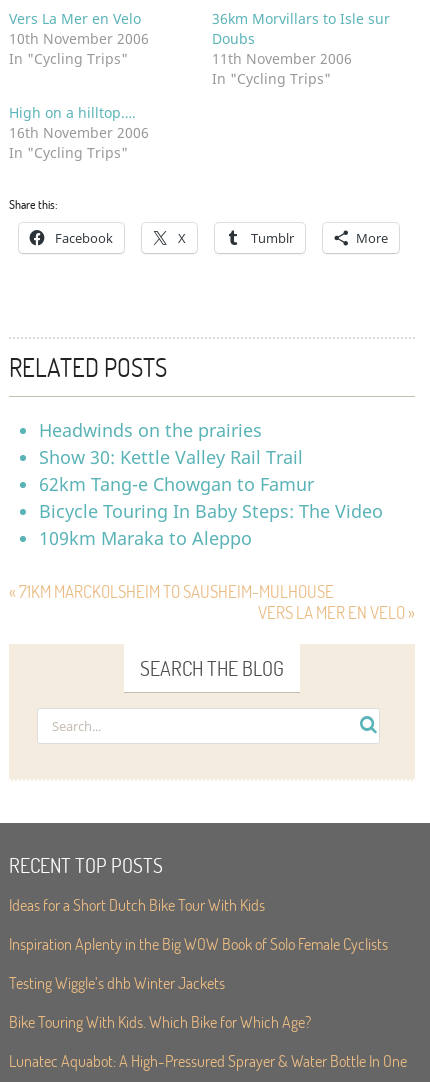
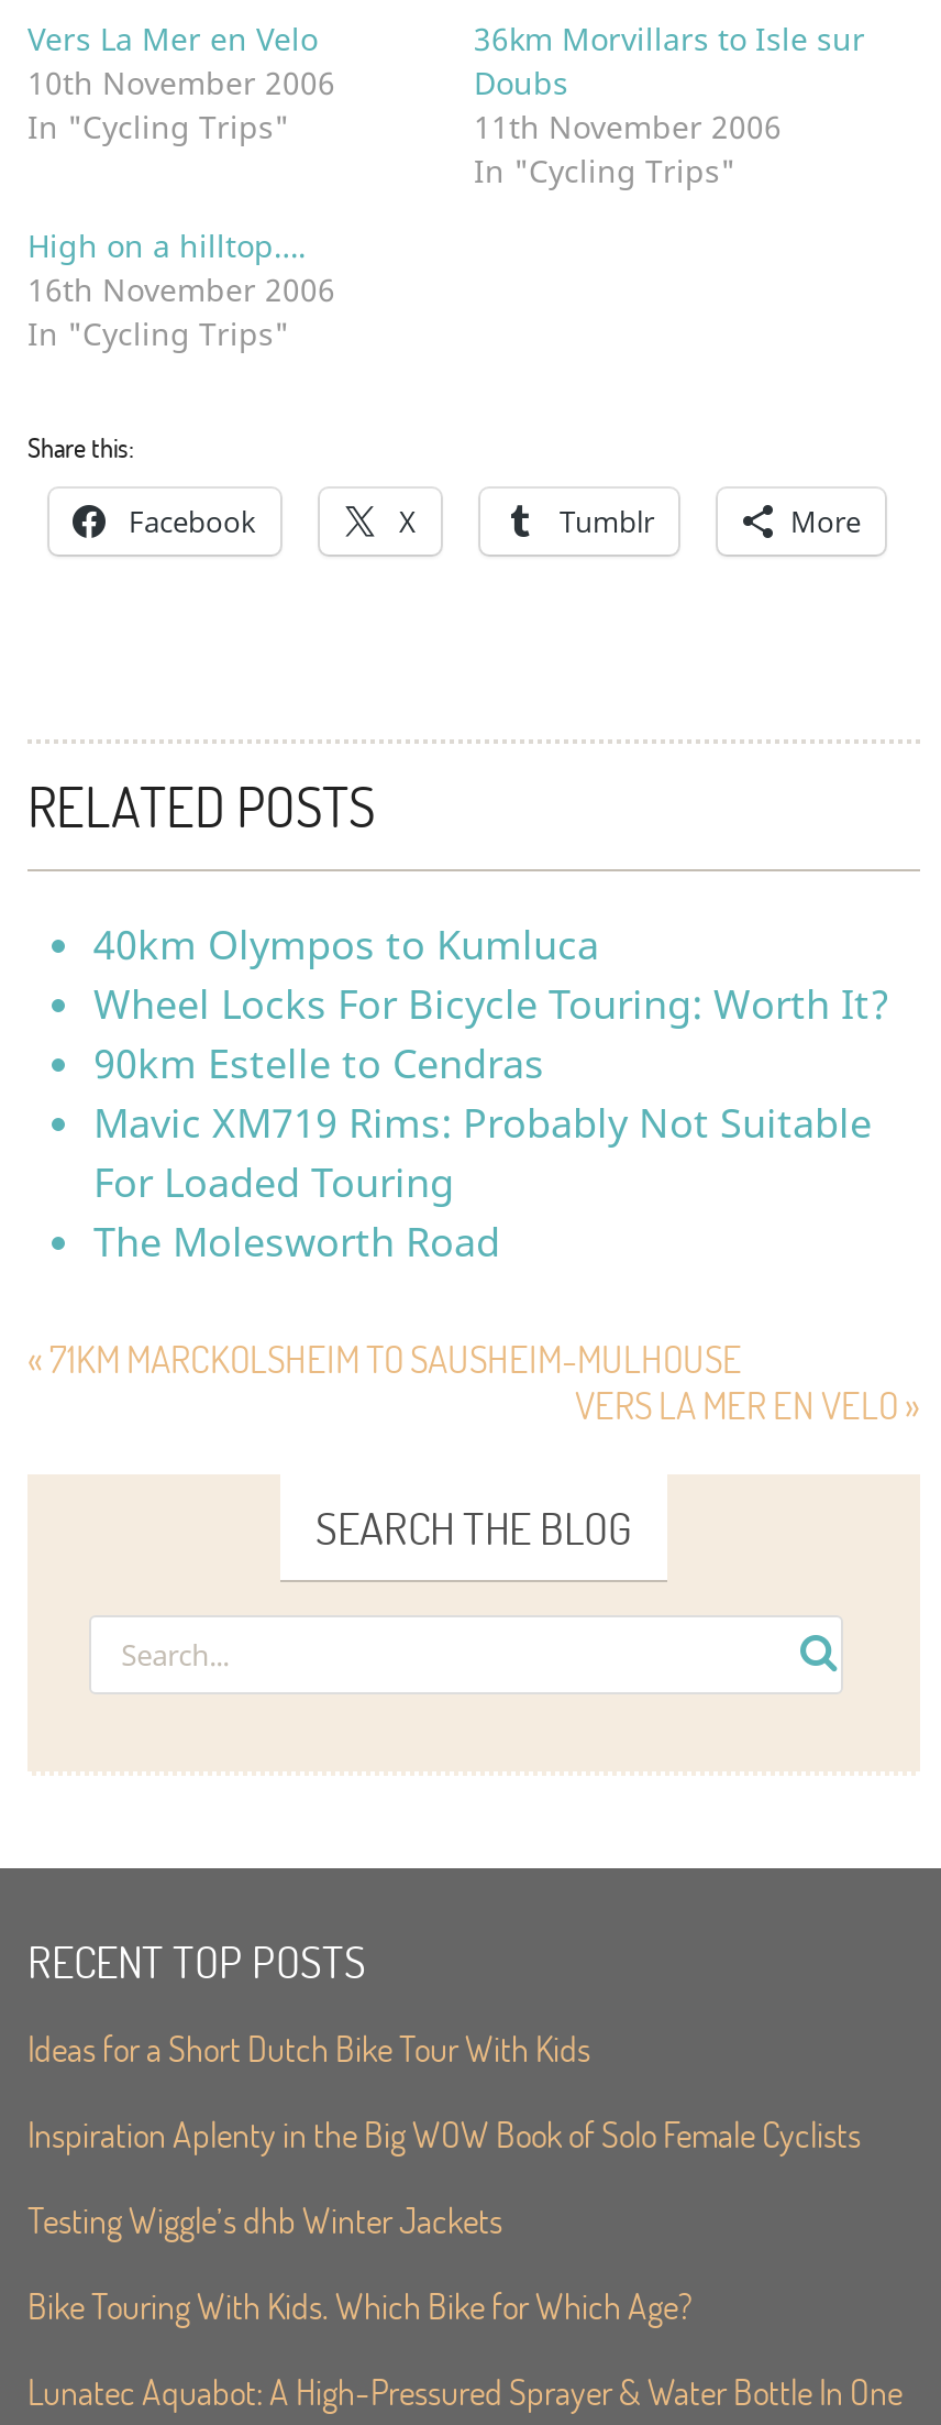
- Headwinds on the prairies
- Show 30: Kettle Valley Rail Trail
- 62km Tang-e Chowgan to Famur
- Bicycle Touring In Baby Steps: The Video
- 109km Maraka to Aleppo
+ 40km Olympos to Kumluca
+ Wheel Locks For Bicycle Touring: Worth It?
+ 90km Estelle to Cendras
+ Mavic XM719 Rims: Probably Not Suitable
+ For Loaded Touring
+ The Molesworth Road
